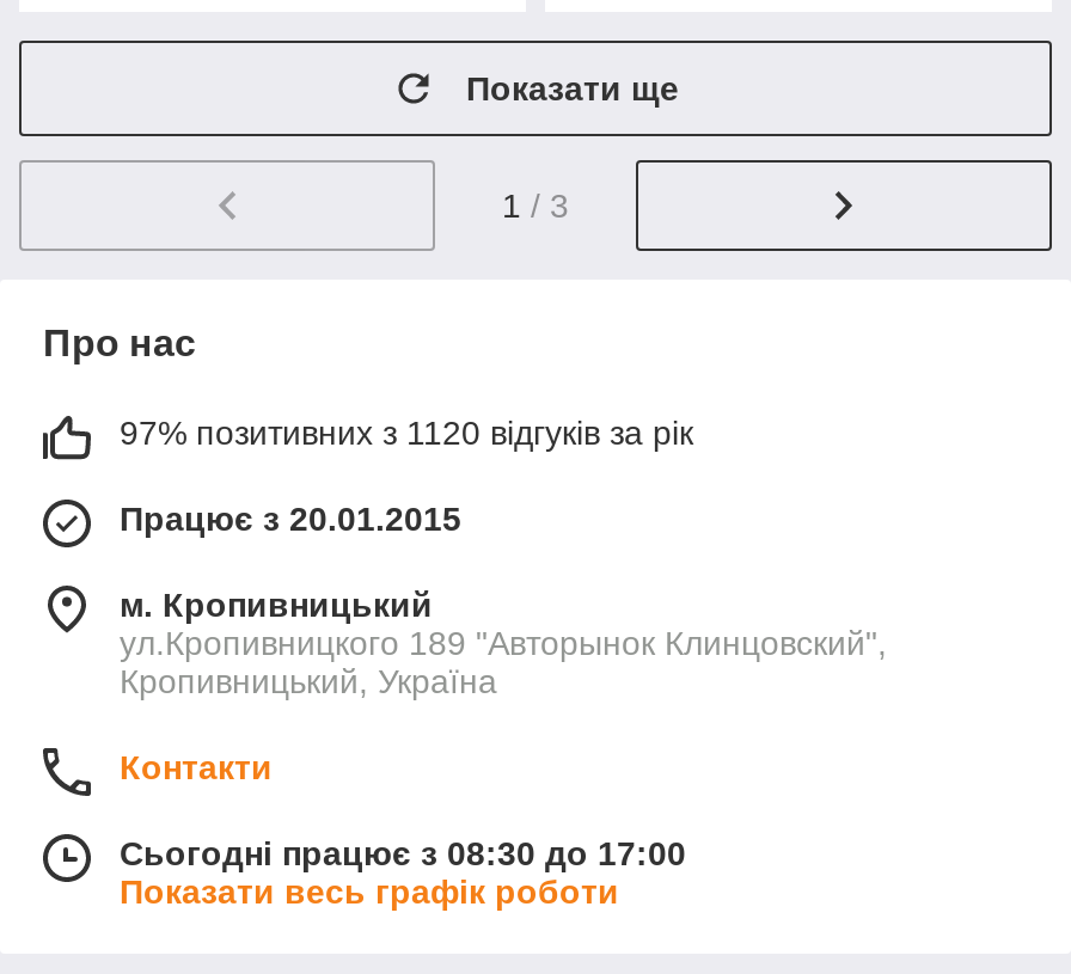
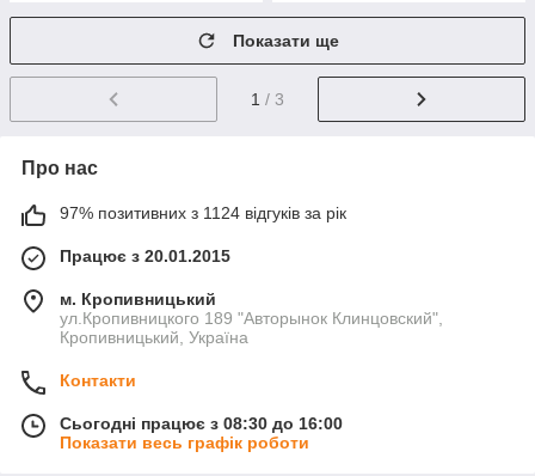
- 97% позитивних з 1120 відгуків за рік
+ 97% позитивних з 1124 відгуків за рік

- Сьогодні працює з 08:30 до 17:00
+ Сьогодні працює з 08:30 до 16:00
